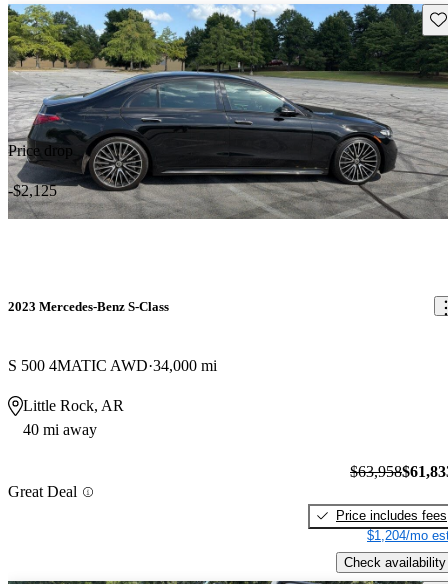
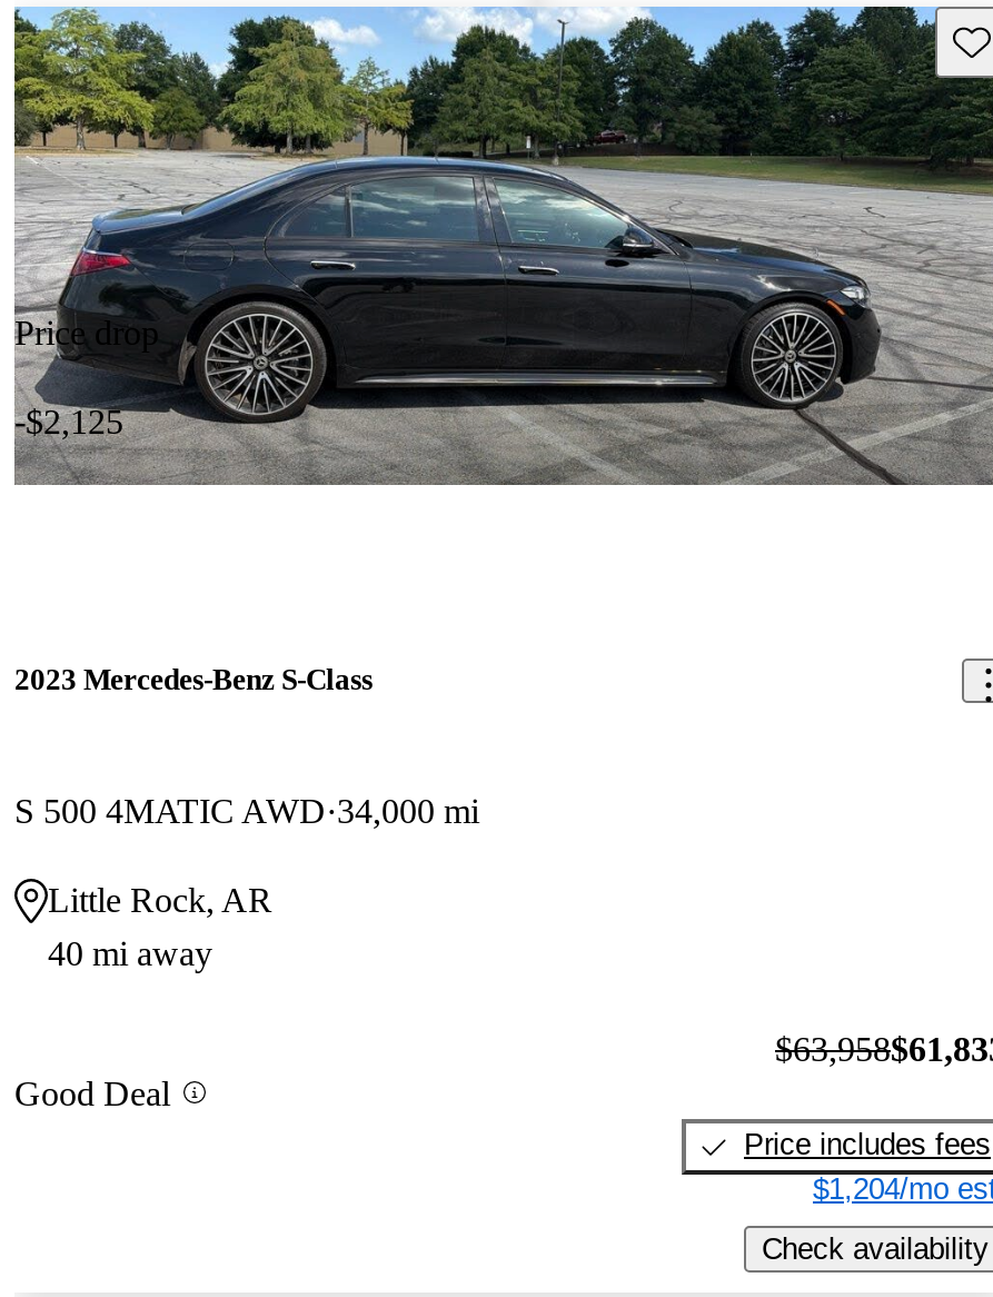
- Great Deal
+ Good Deal
